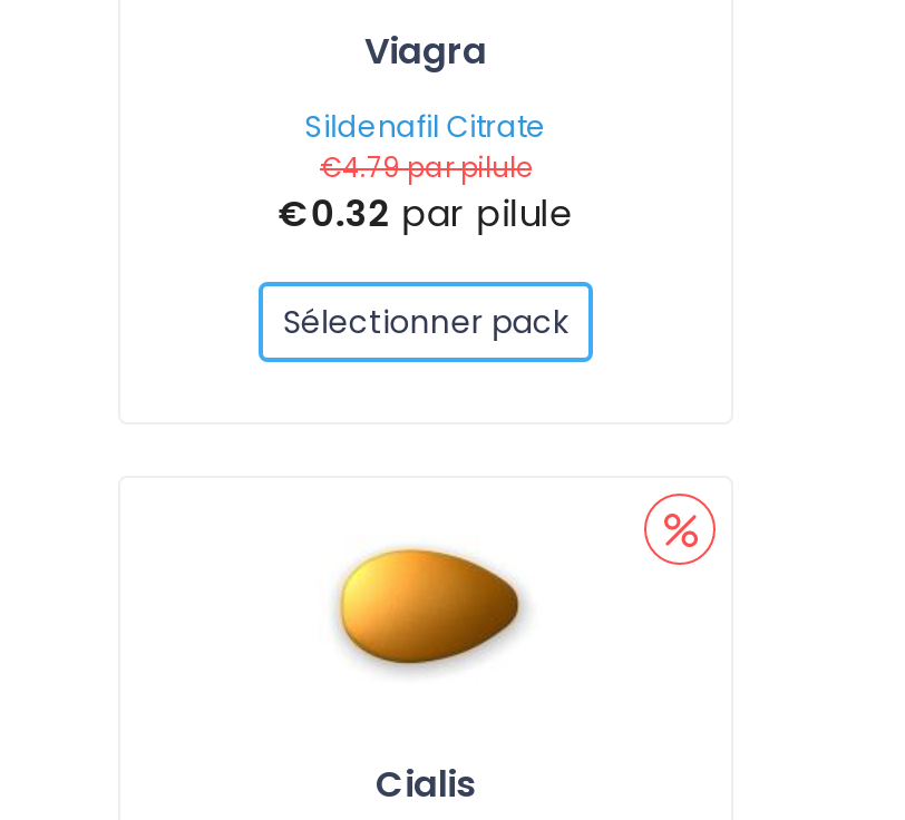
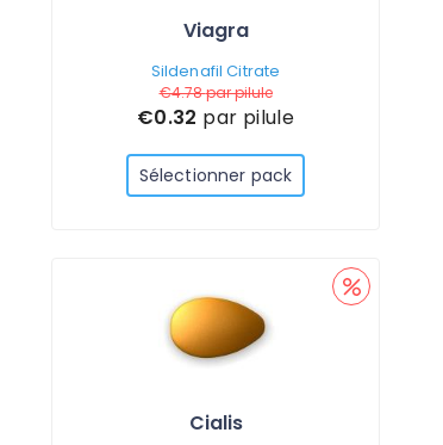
- €4.79par pilule
+ €4.78par pilule
